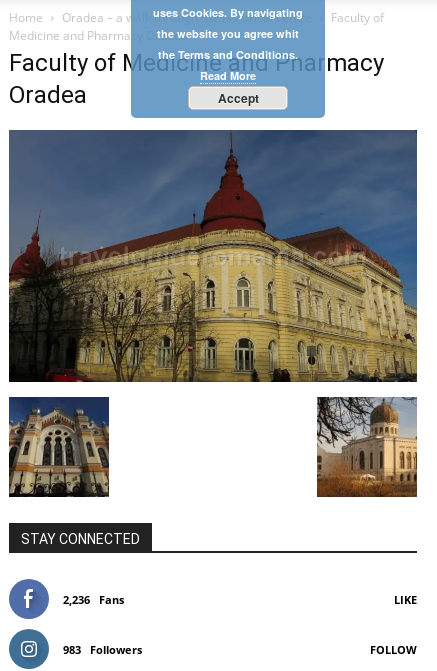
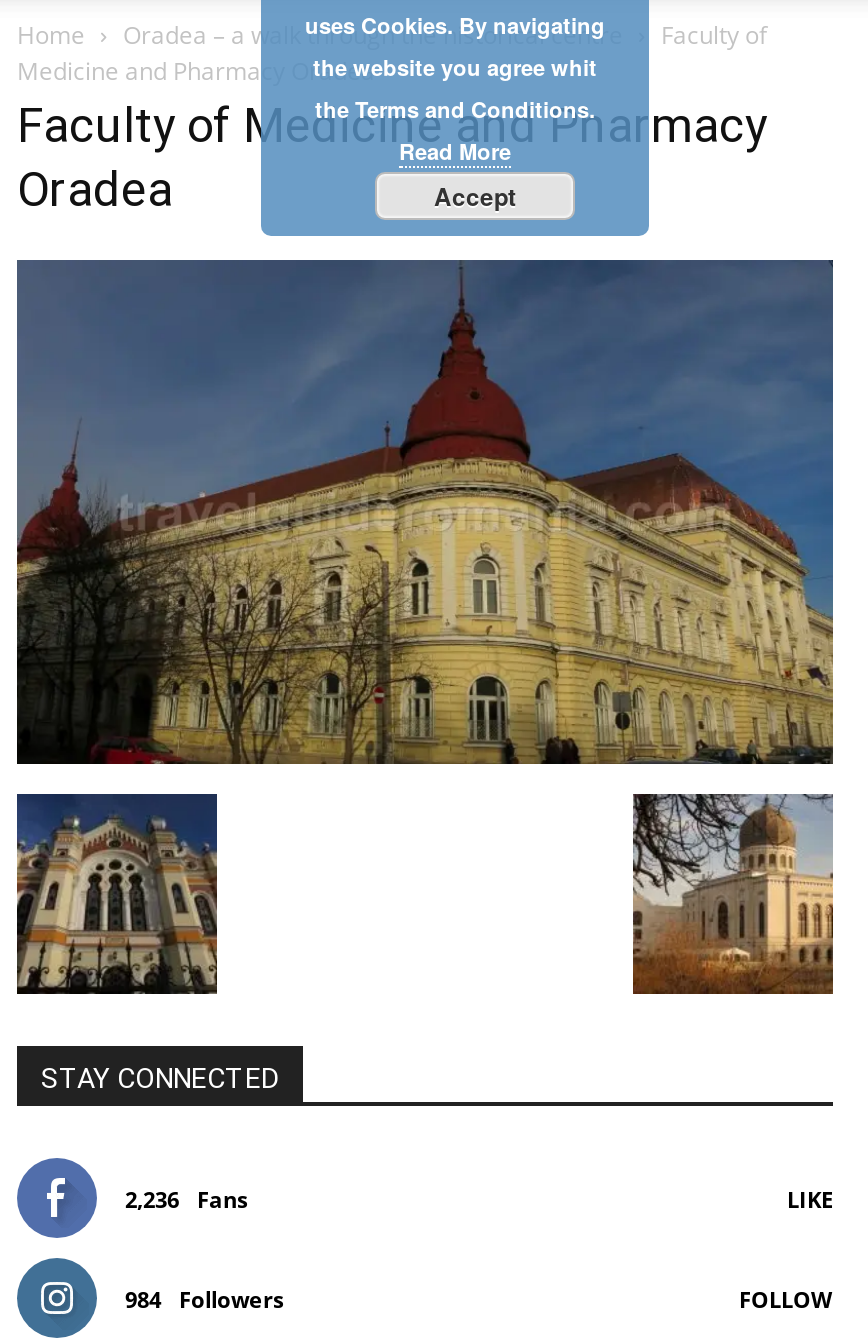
- 983 Followers
+ 984 Followers
